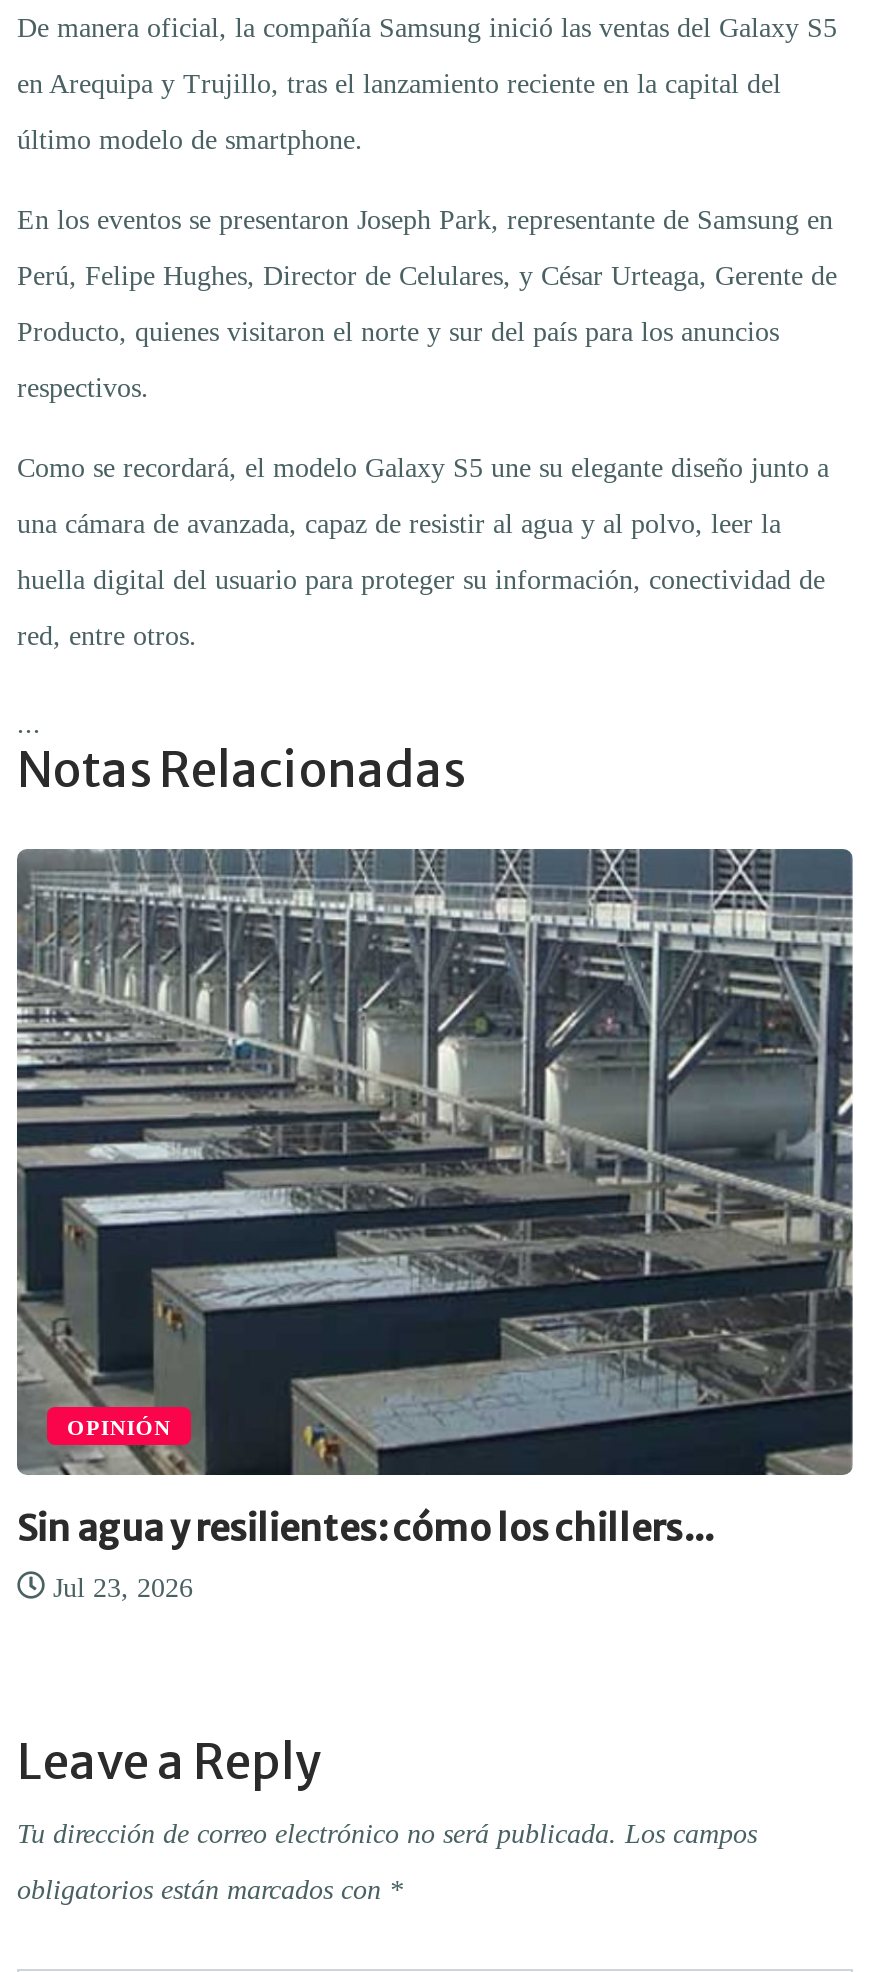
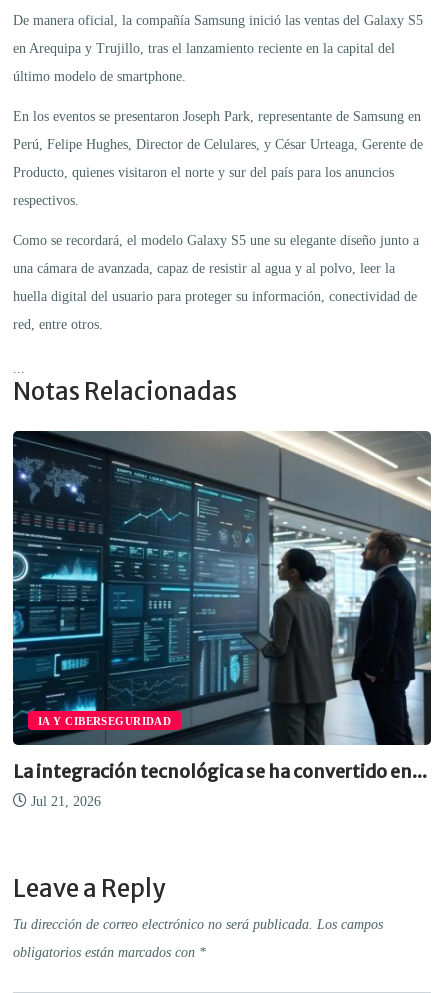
- [image]
- OPINIÓN
+ [image]
+ IA Y CIBERSEGURIDAD

- Sin agua y resilientes: cómo los chillers...
+ La integración tecnológica se ha convertido en...

- Jul 23, 2026
+ Jul 21, 2026
